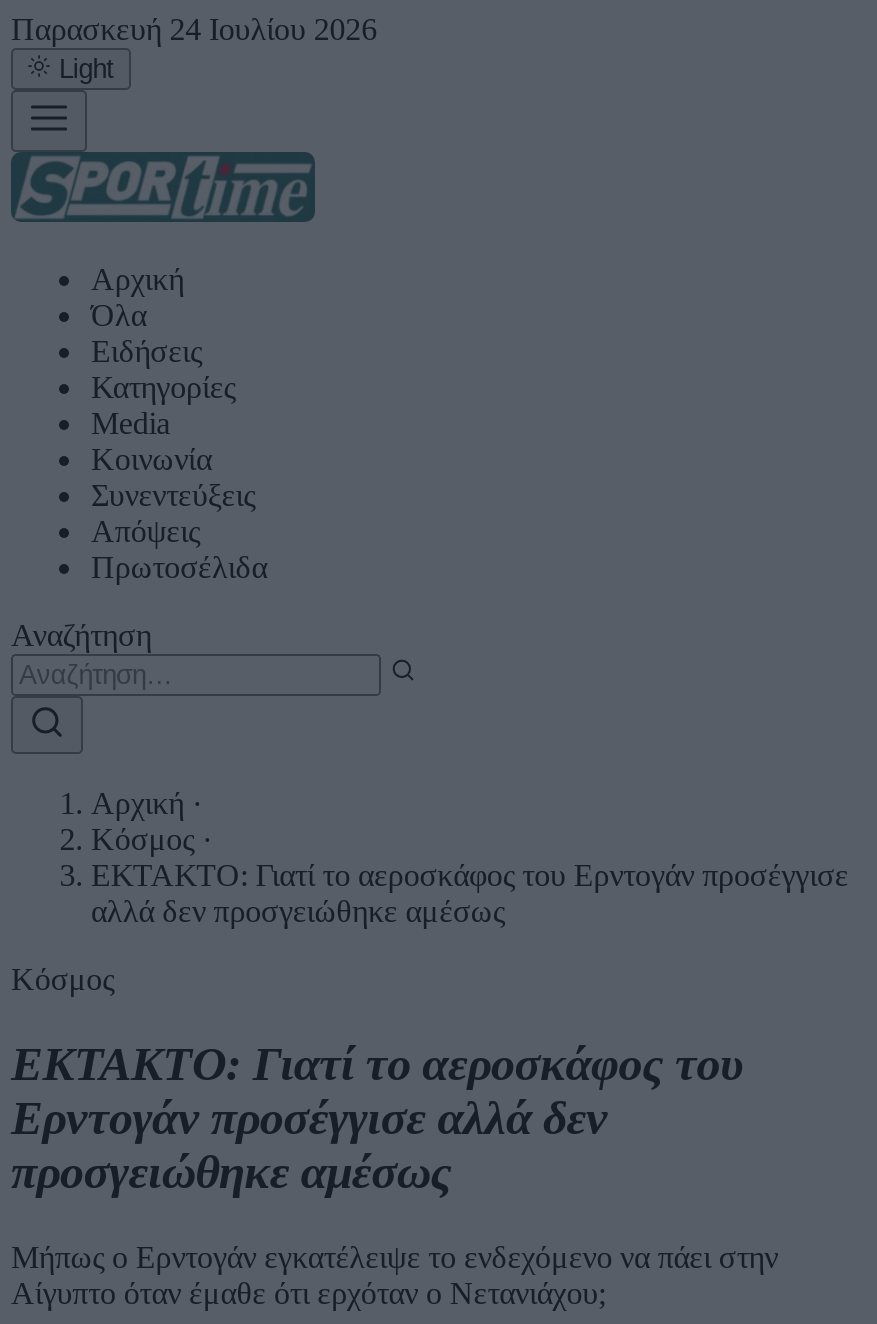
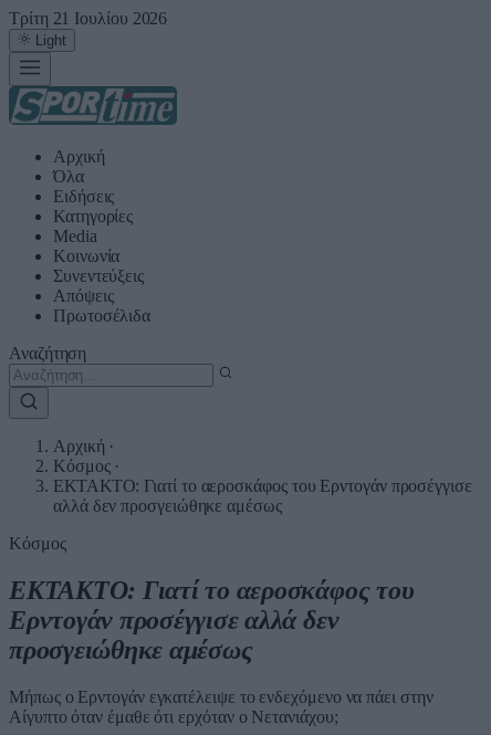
- Παρασκευή 24 Ιουλίου 2026
+ Τρίτη 21 Ιουλίου 2026
